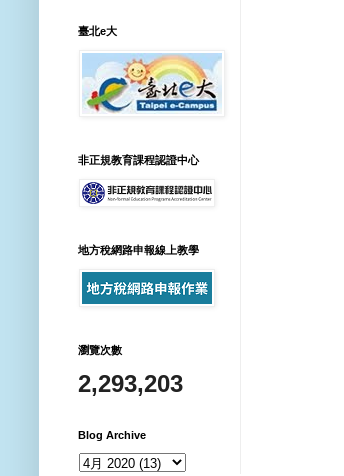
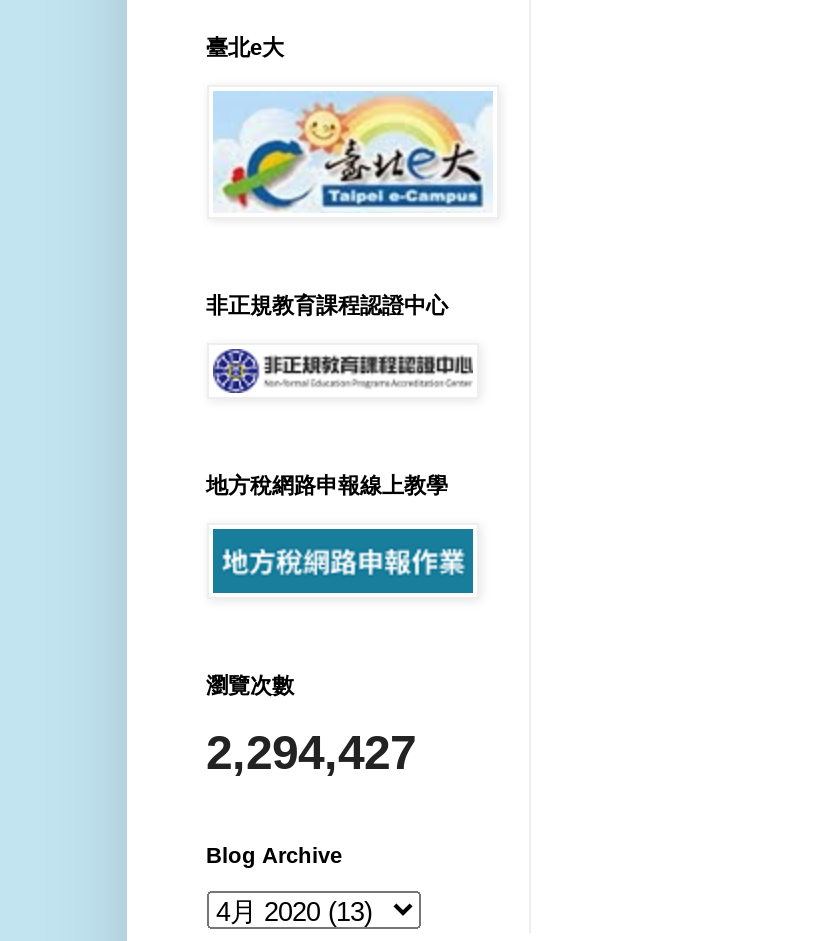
- 2,293,203
+ 2,294,427
